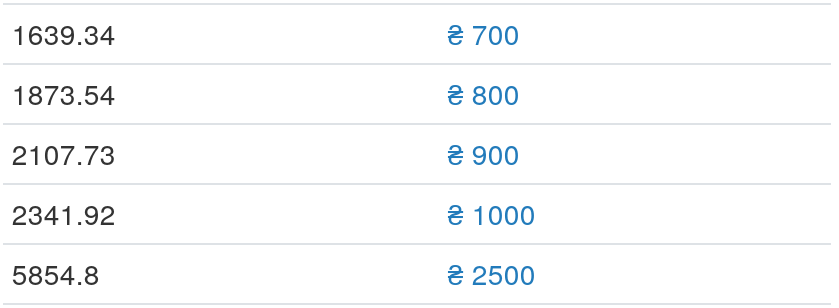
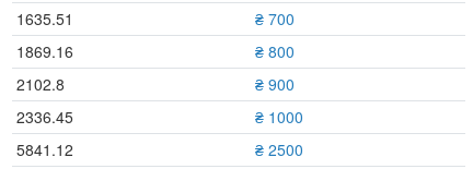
- 1639.34
+ 1635.51

- 1873.54
+ 1869.16

- 2107.73
+ 2102.8

- 2341.92
+ 2336.45

- 5854.8
+ 5841.12
